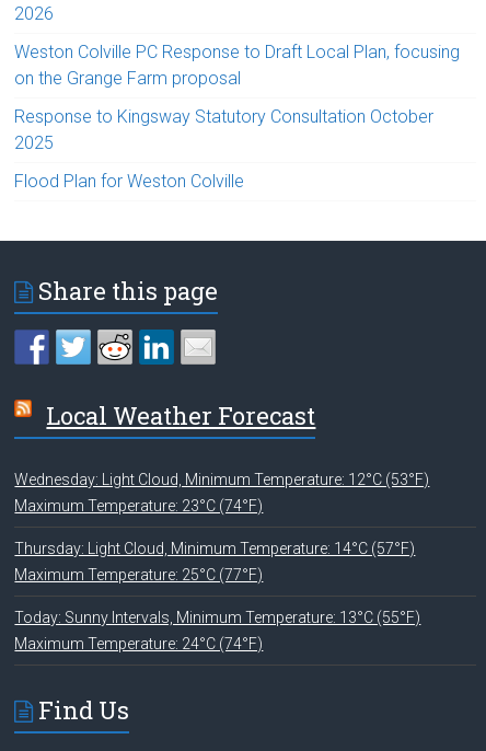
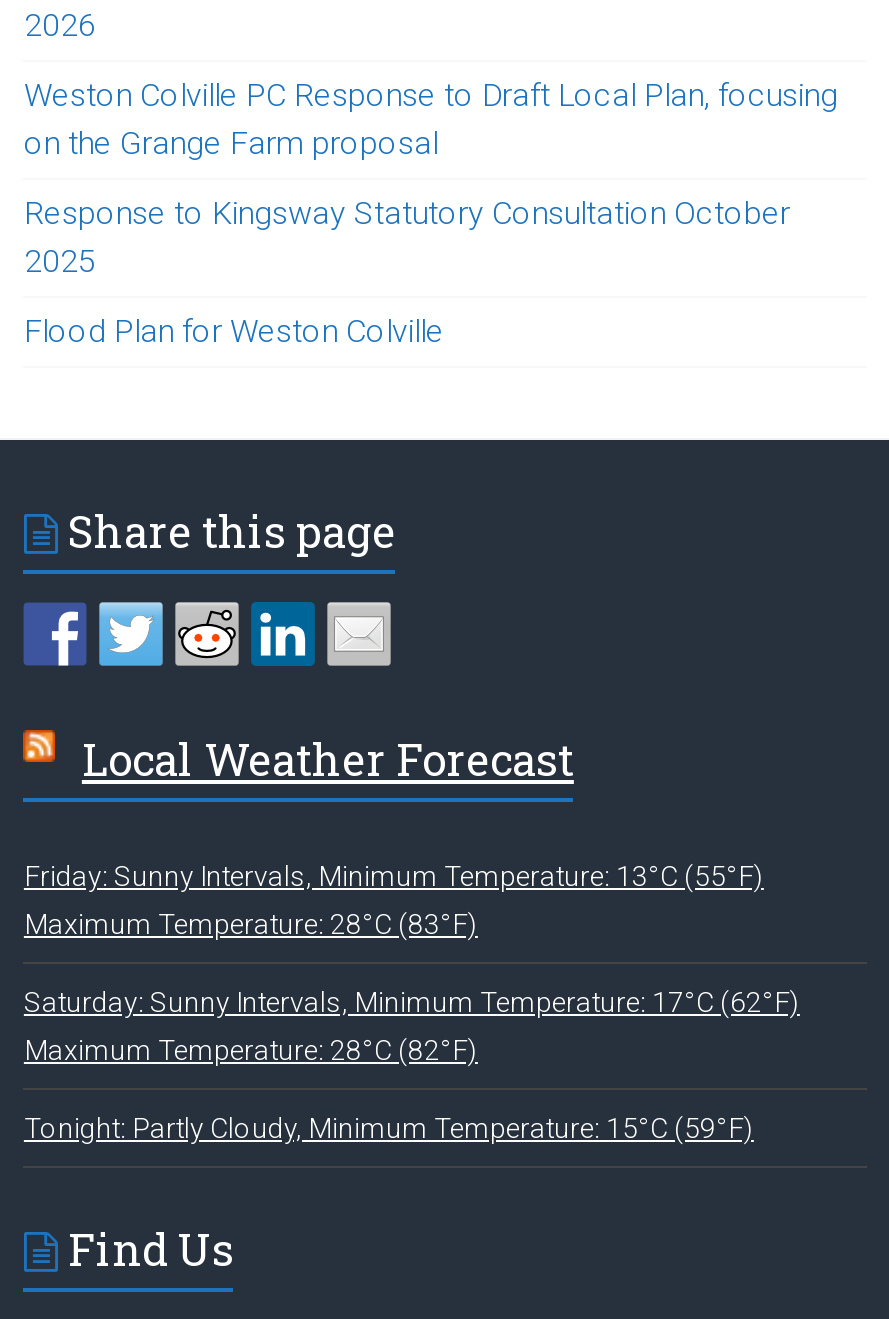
- Wednesday: Light Cloud, Minimum Temperature: 12°C (53°F)
- Maximum Temperature: 23°C (74°F)
- Thursday: Light Cloud, Minimum Temperature: 14°C (57°F)
- Maximum Temperature: 25°C (77°F)
- Today: Sunny Intervals, Minimum Temperature: 13°C (55°F)
- Maximum Temperature: 24°C (74°F)
+ Friday: Sunny Intervals, Minimum Temperature: 13°C (55°F)
+ Maximum Temperature: 28°C (83°F)
+ Saturday: Sunny Intervals, Minimum Temperature: 17°C (62°F)
+ Maximum Temperature: 28°C (82°F)
+ Tonight: Partly Cloudy, Minimum Temperature: 15°C (59°F)
